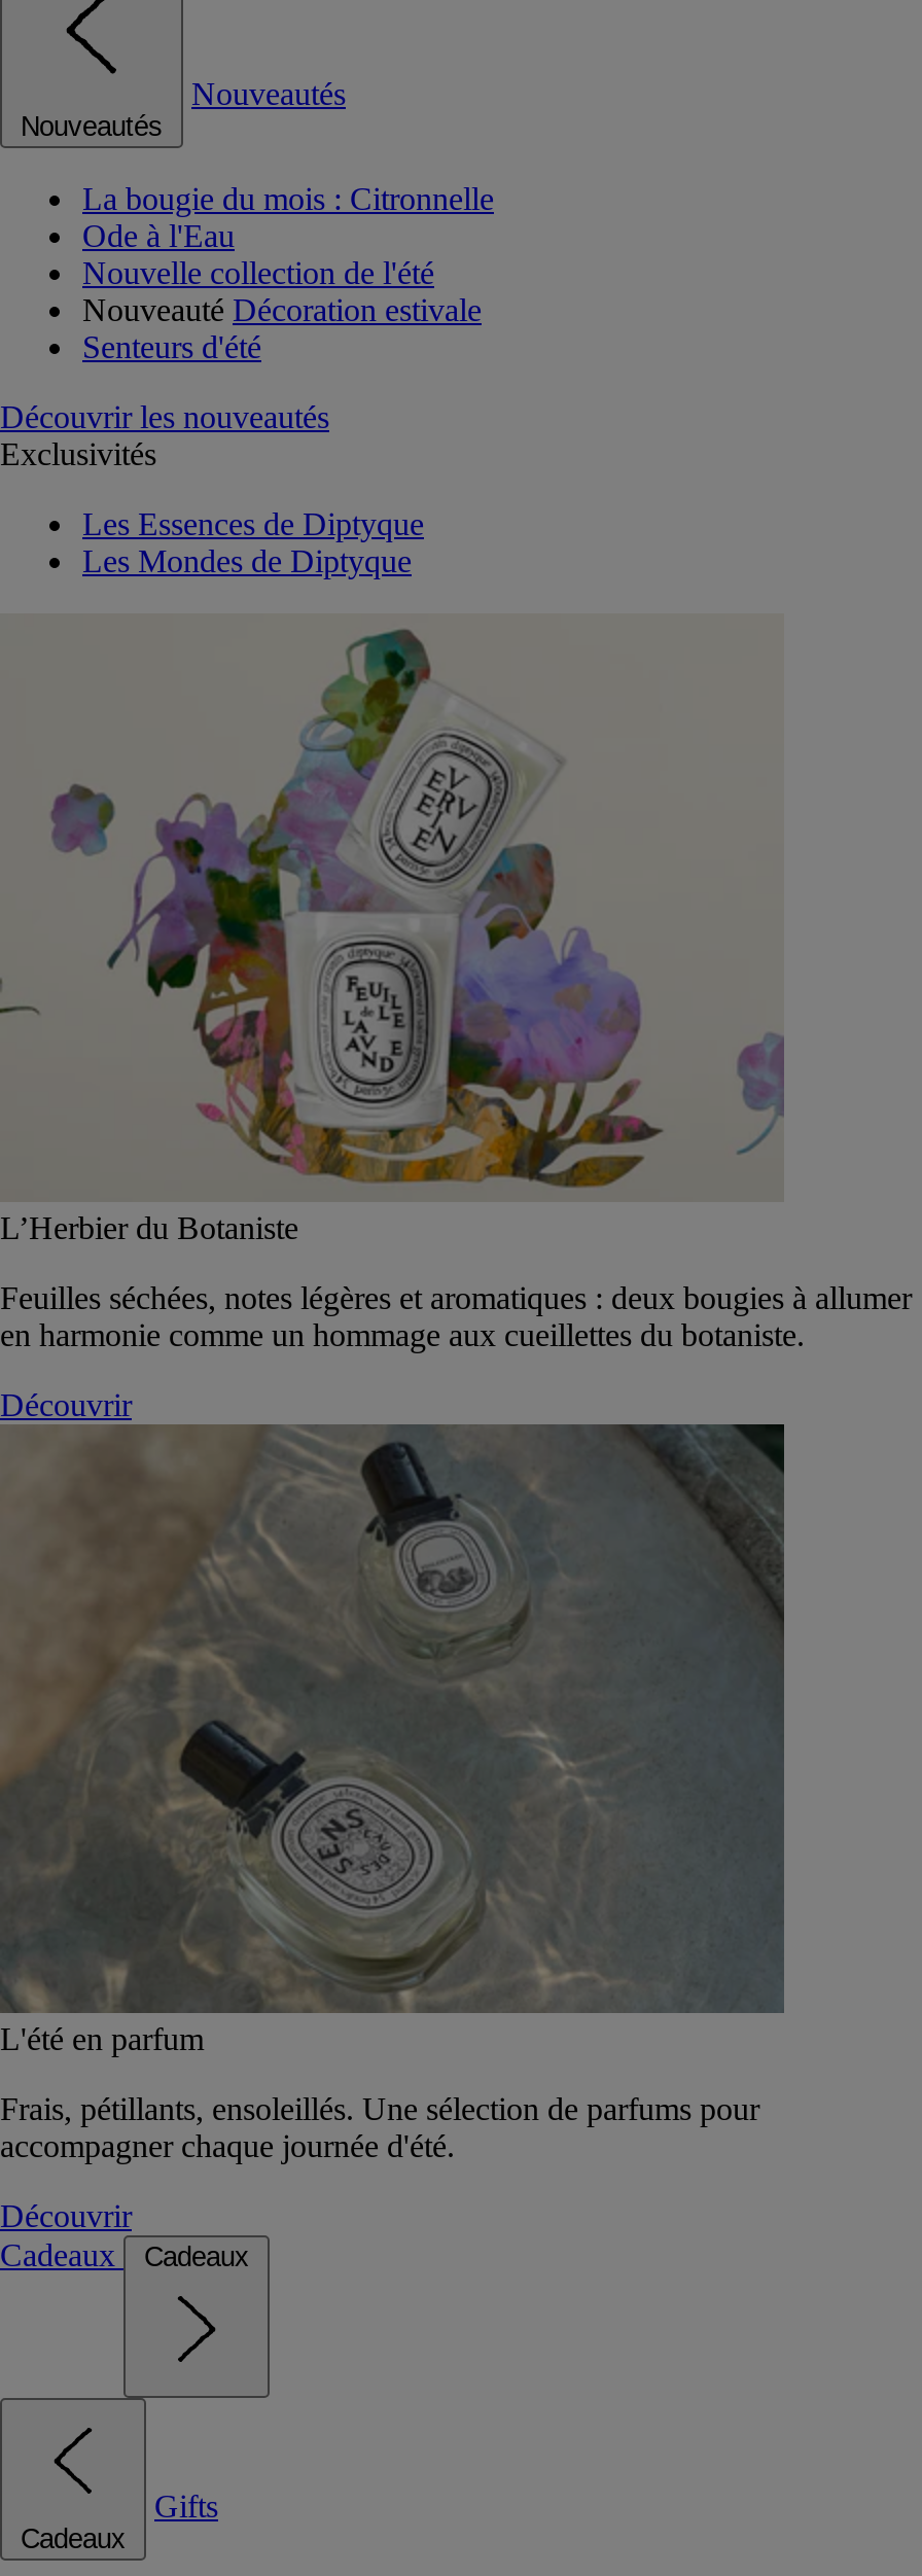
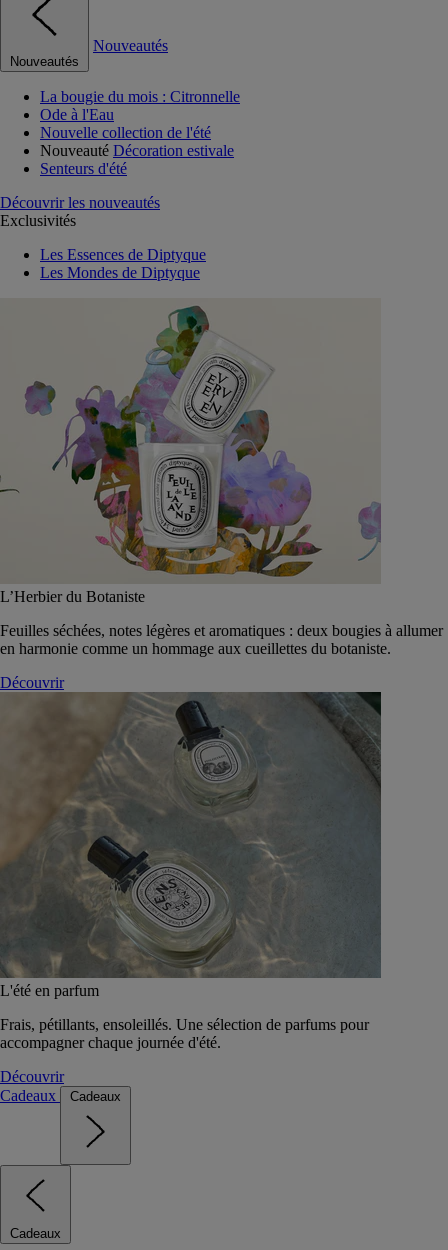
- Gifts
